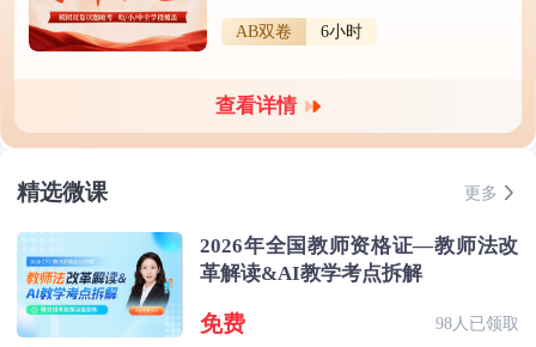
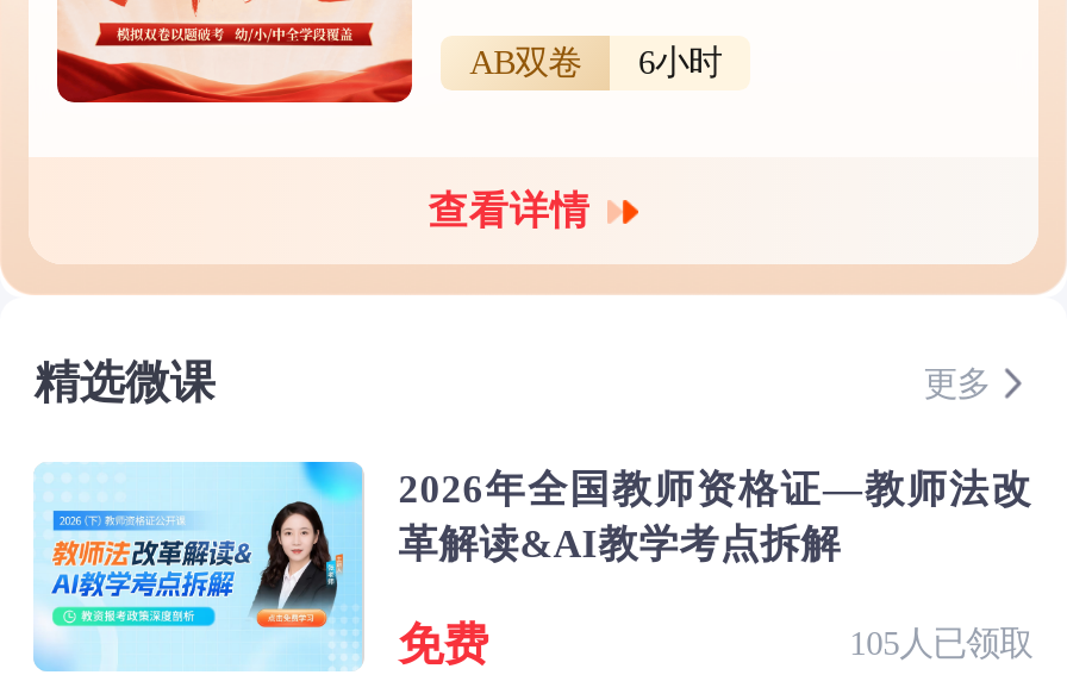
- 98人已领取
+ 105人已领取
